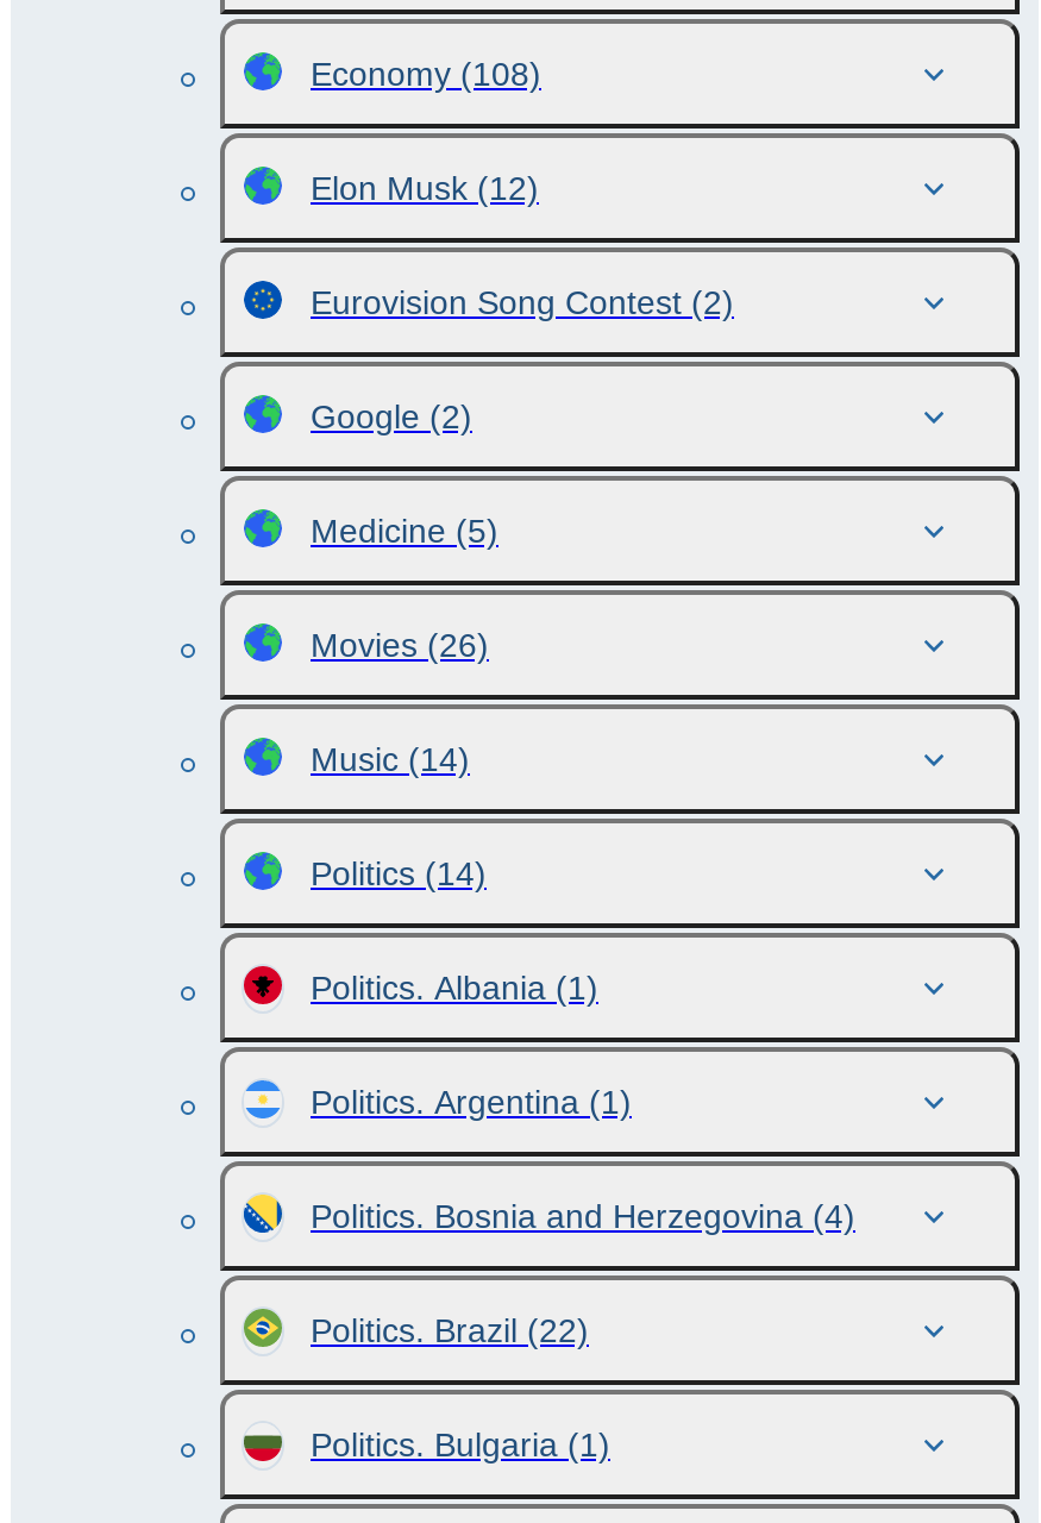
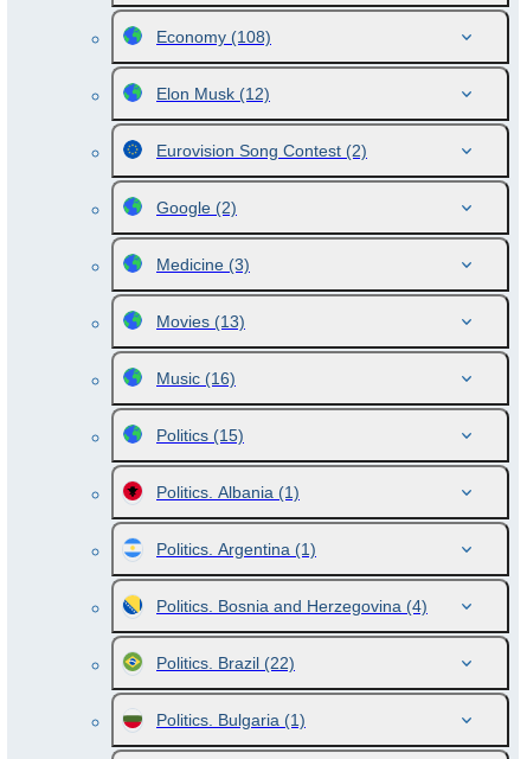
- Medicine (5)
+ Medicine (3)

- Movies (26)
+ Movies (13)

- Music (14)
+ Music (16)

- Politics (14)
+ Politics (15)
